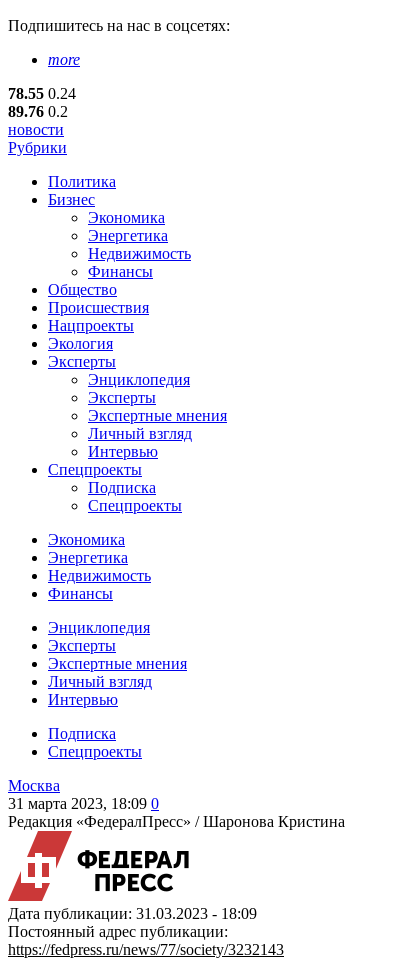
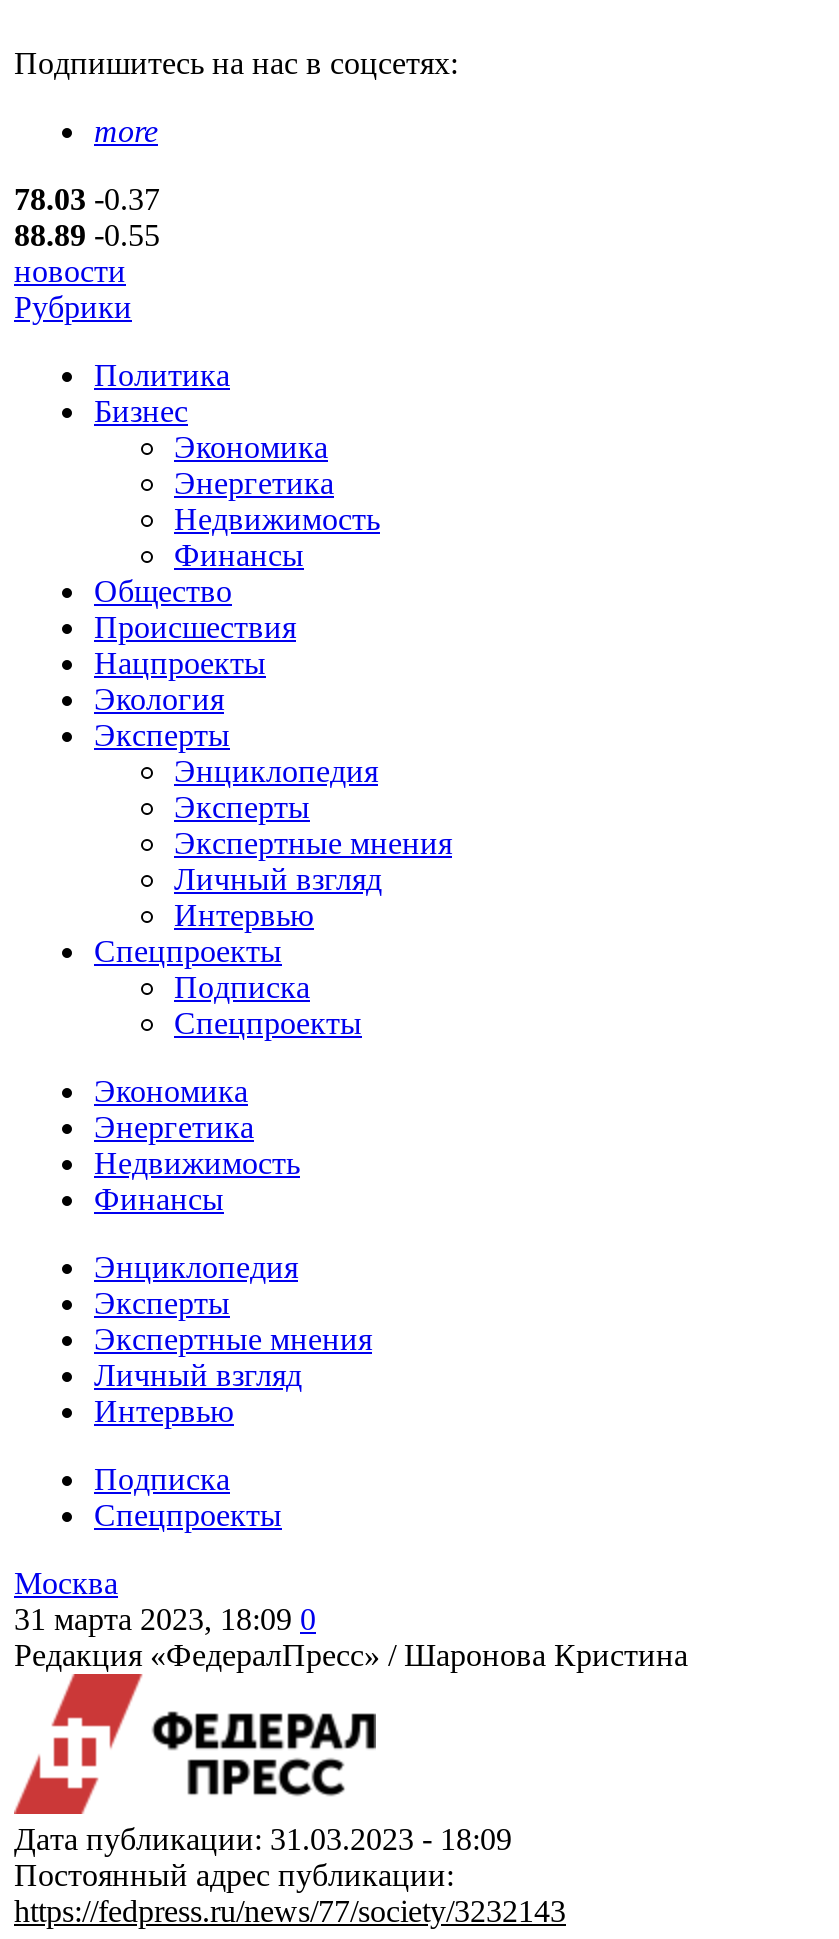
- 78.55 0.24
+ 78.03 -0.37

- 89.76 0.2
+ 88.89 -0.55
